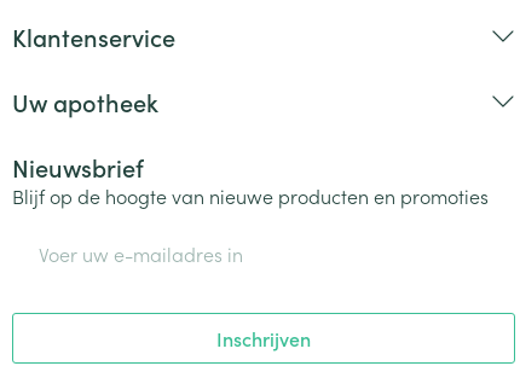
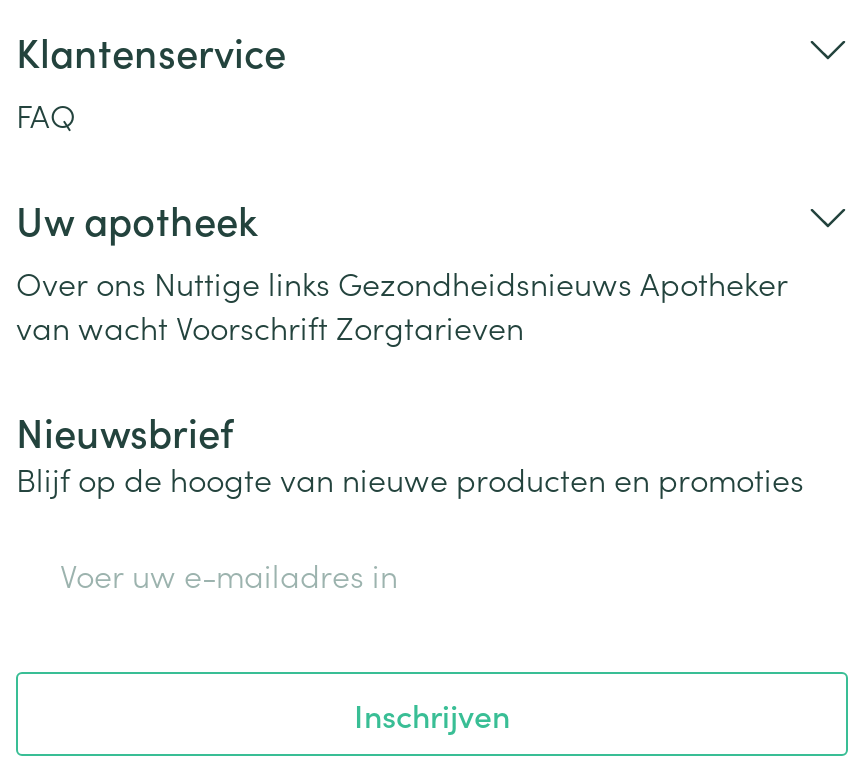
+ FAQ

+ Over ons Nuttige links Gezondheidsnieuws Apotheker
+ van wacht Voorschrift Zorgtarieven
